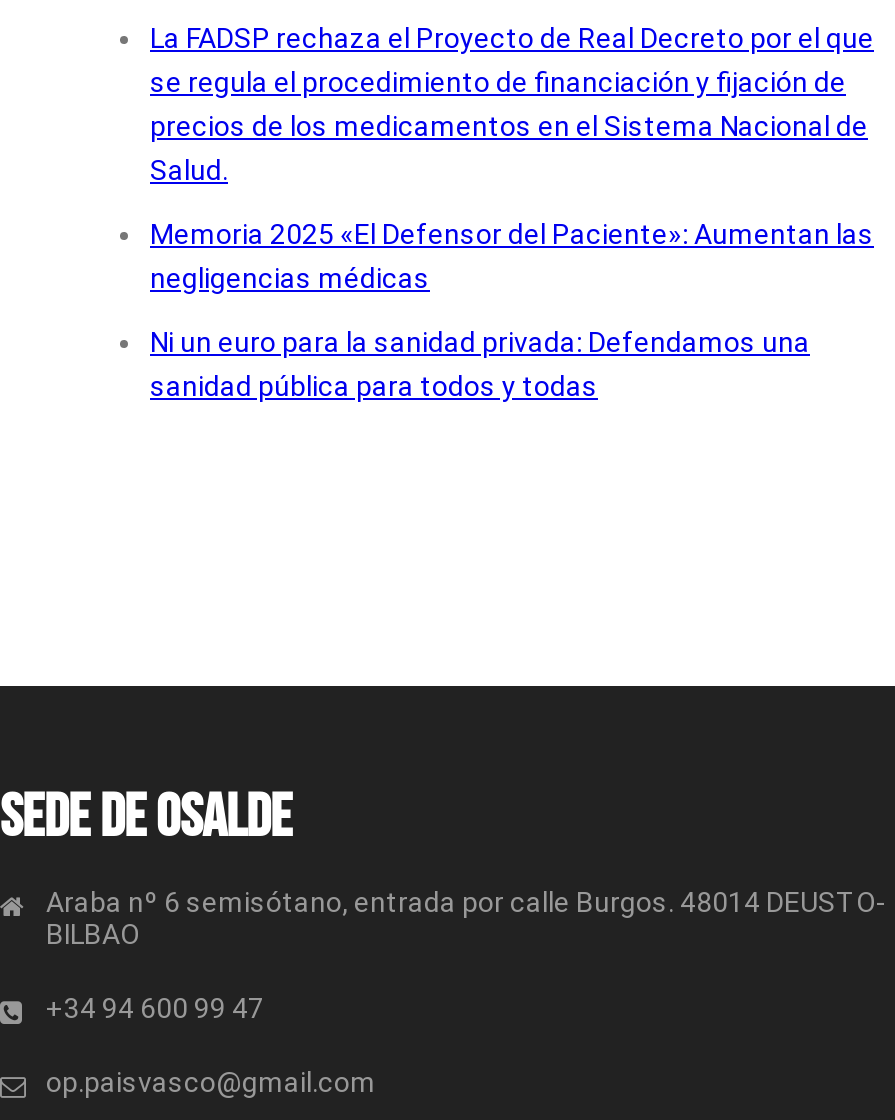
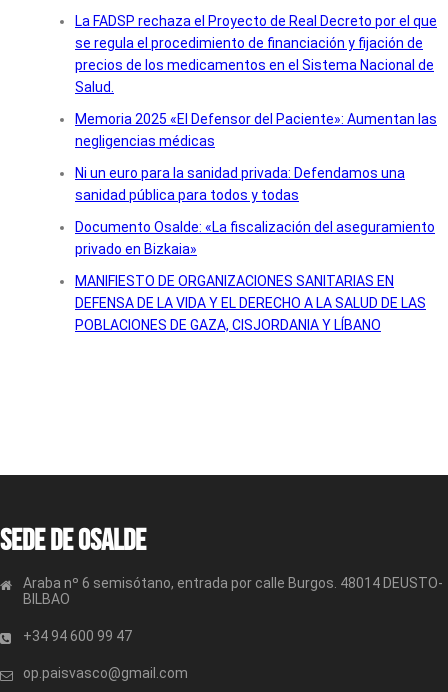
+ Documento Osalde: «La fiscalización del aseguramiento
+ privado en Bizkaia»
+ MANIFIESTO DE ORGANIZACIONES SANITARIAS EN
+ DEFENSA DE LA VIDA Y EL DERECHO A LA SALUD DE LAS
+ POBLACIONES DE GAZA, CISJORDANIA Y LÍBANO
